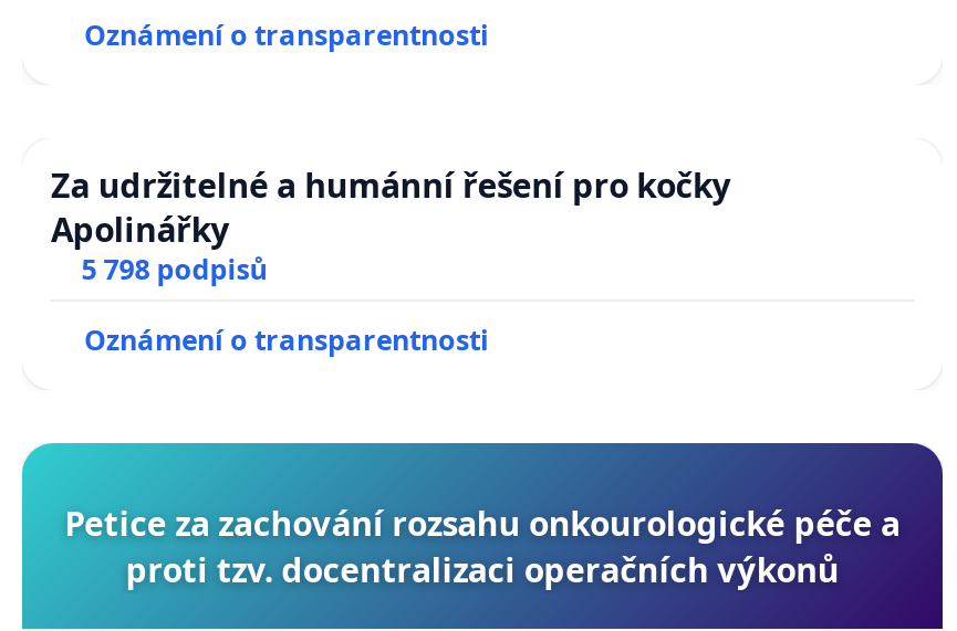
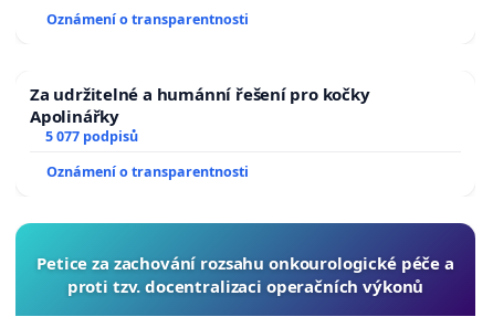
- 5 798 podpisů
+ 5 077 podpisů
